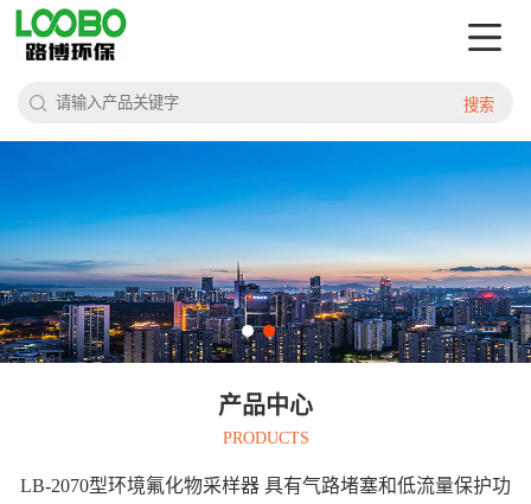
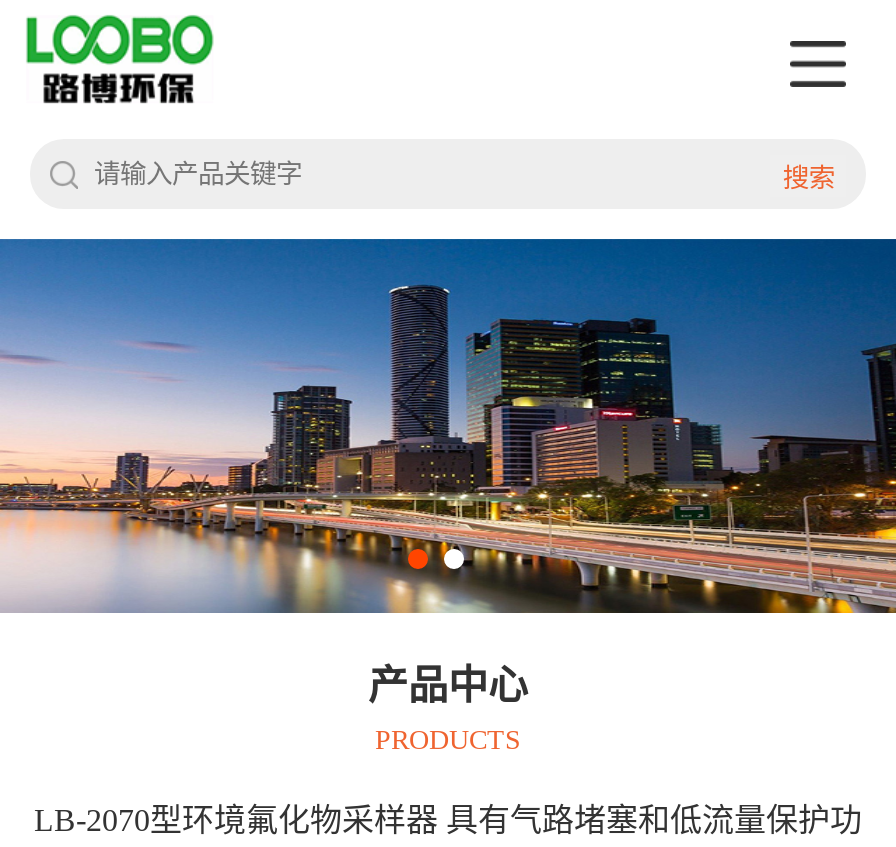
- [image]
+ [image]
